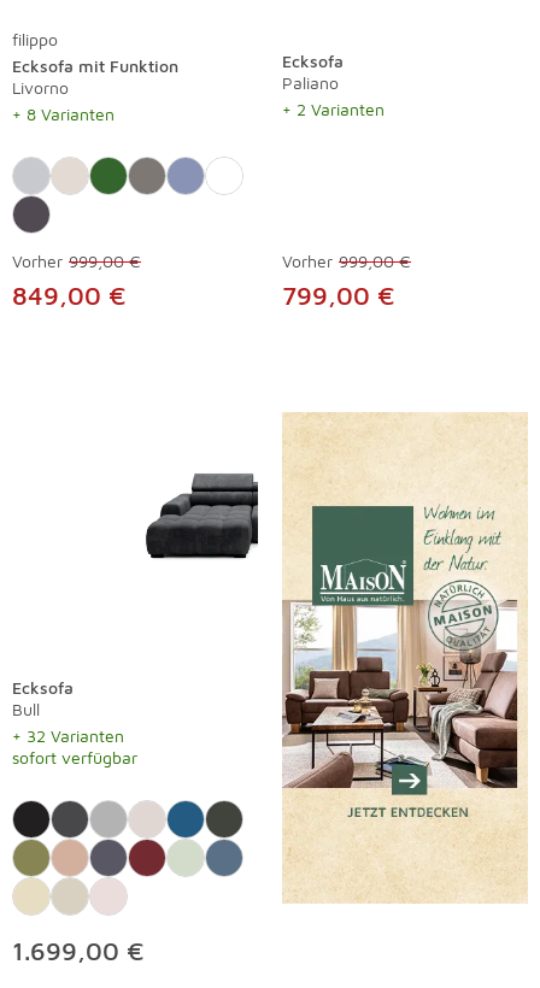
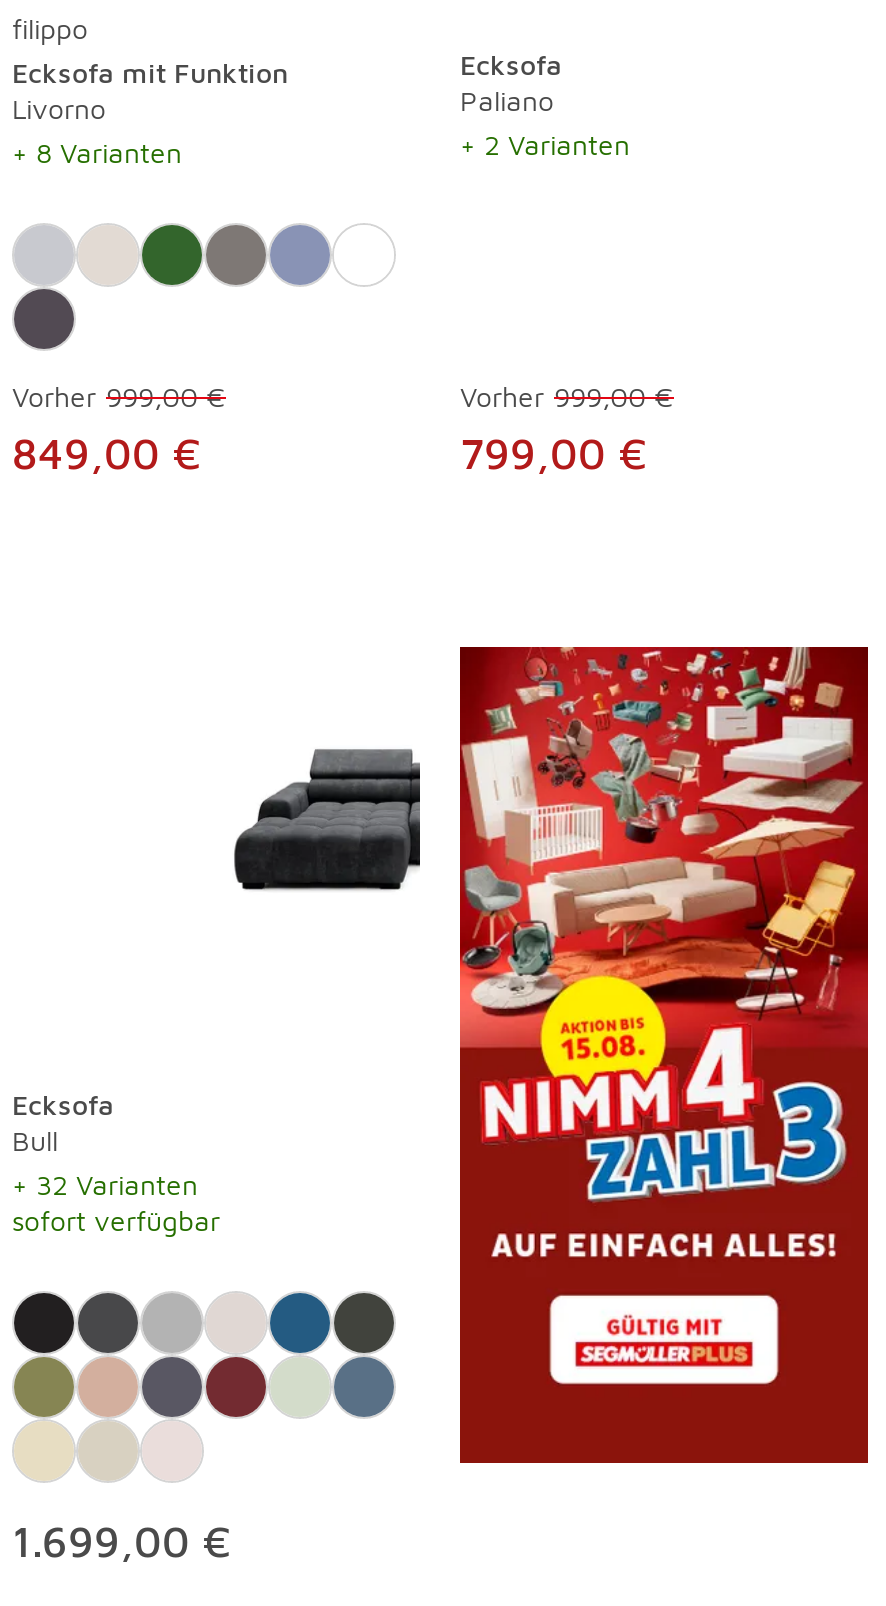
- [image]
+ [image]
